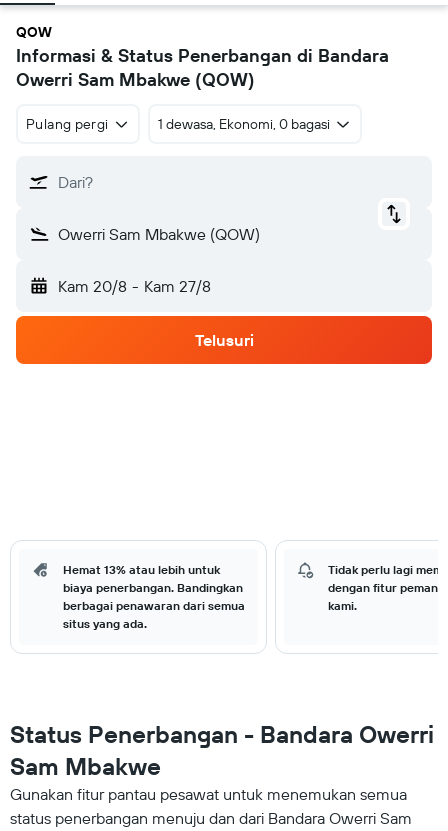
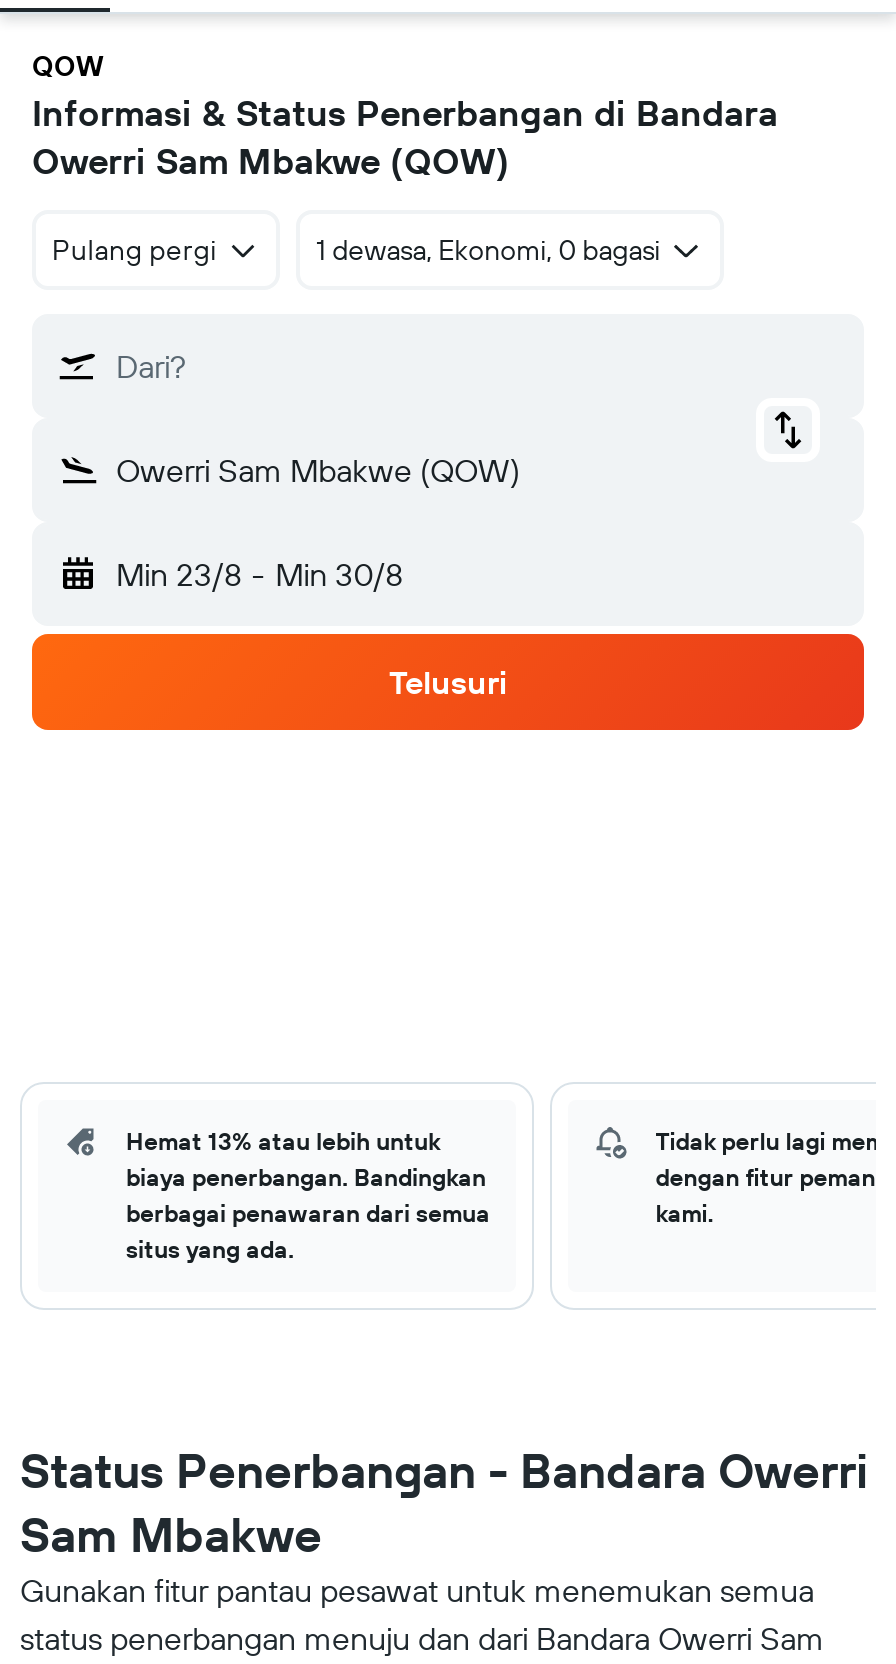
- Kam 20/8 - Kam 27/8
+ Min 23/8 - Min 30/8
